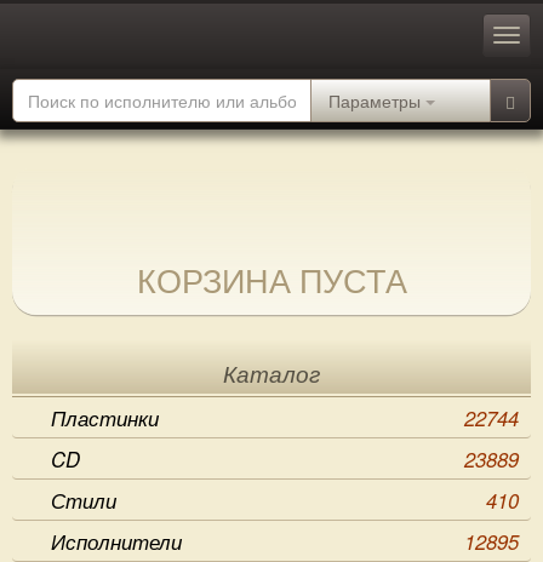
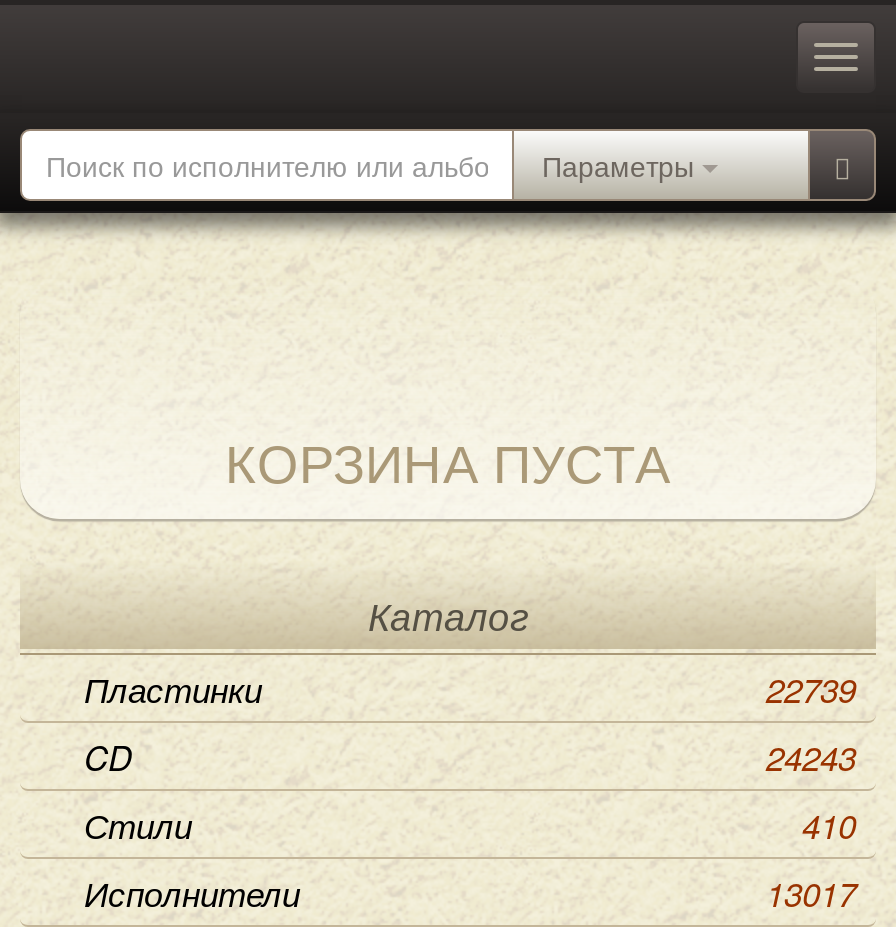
- 22744
+ 22739

- 23889
+ 24243

- 12895
+ 13017
